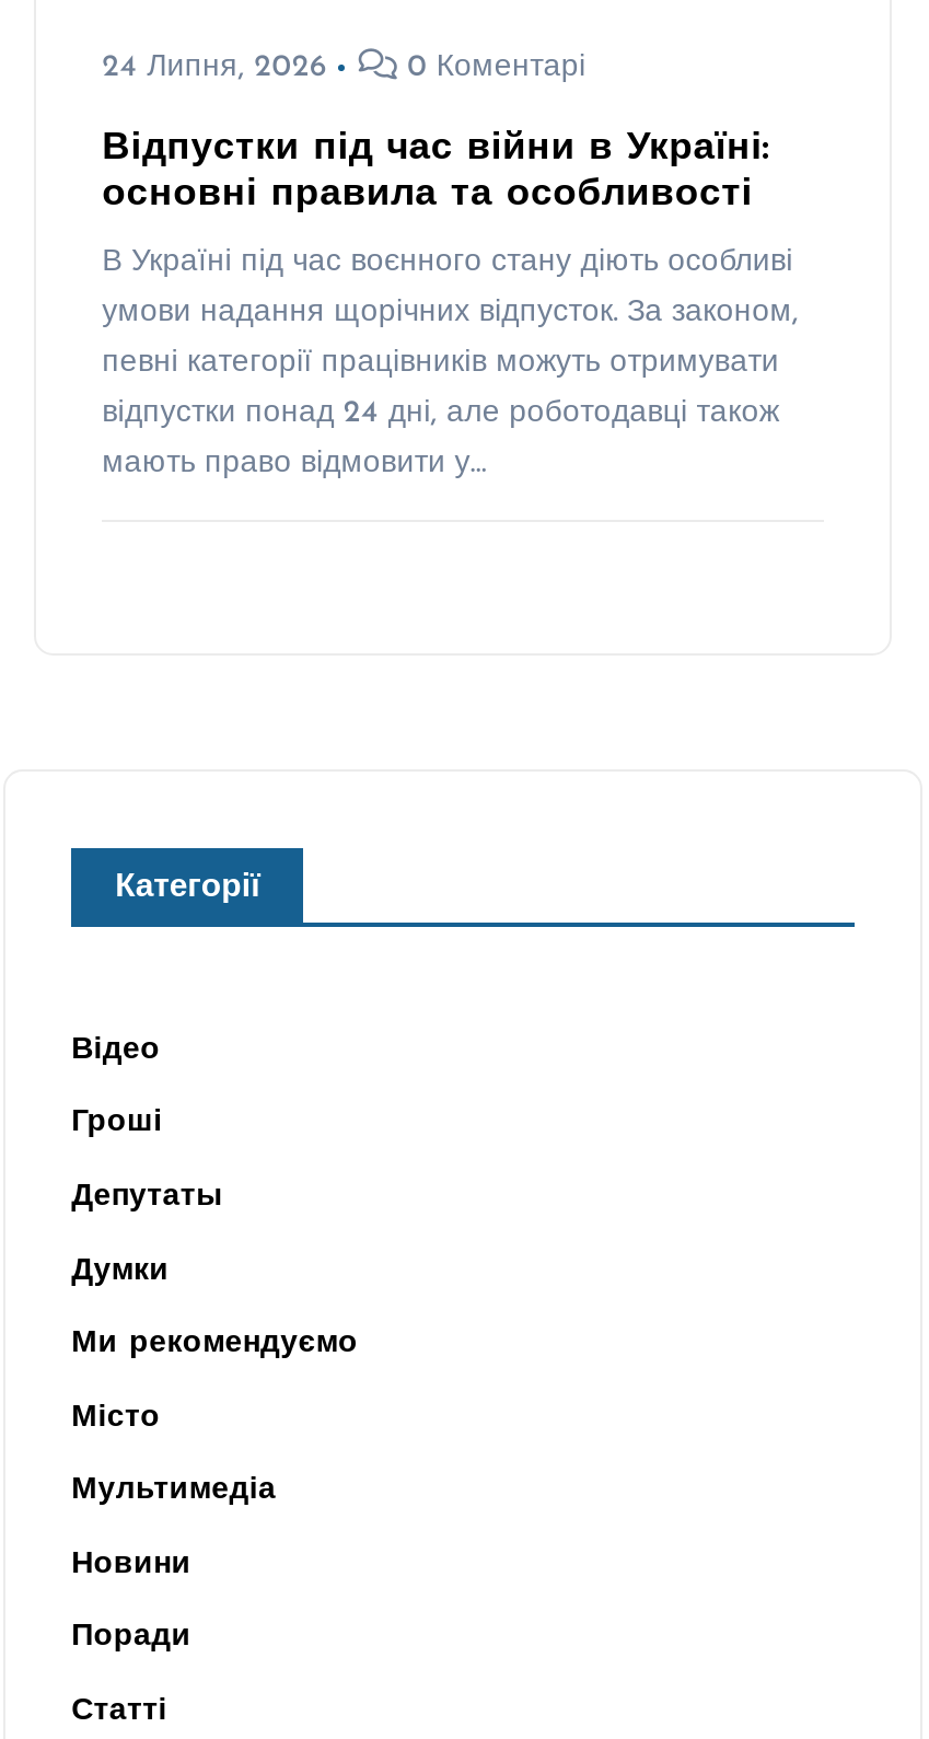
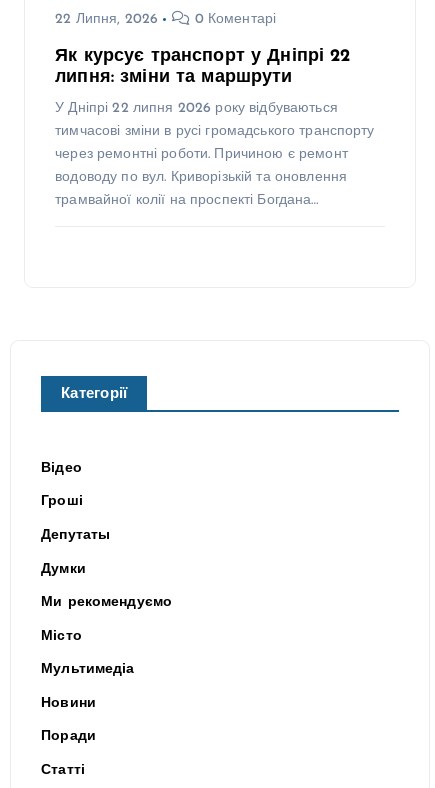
- 24 Липня, 2026
+ 22 Липня, 2026

- Відпустки під час війни в Україні:
- основні правила та особливості
+ Як курсує транспорт у Дніпрі 22
+ липня: зміни та маршрути

- В Україні під час воєнного стану діють особливі
+ У Дніпрі 22 липня 2026 року відбуваються

- умови надання щорічних відпусток. За законом,
+ тимчасові зміни в русі громадського транспорту

- певні категорії працівників можуть отримувати
+ через ремонтні роботи. Причиною є ремонт

- відпустки понад 24 дні, але роботодавці також
+ водоводу по вул. Криворізькій та оновлення

- мають право відмовити у…
+ трамвайної колії на проспекті Богдана…
